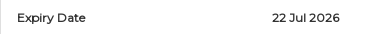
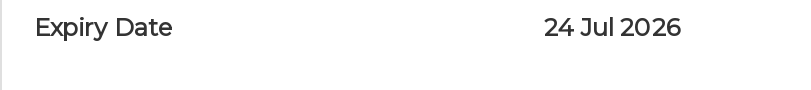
- 22 Jul 2026
+ 24 Jul 2026
